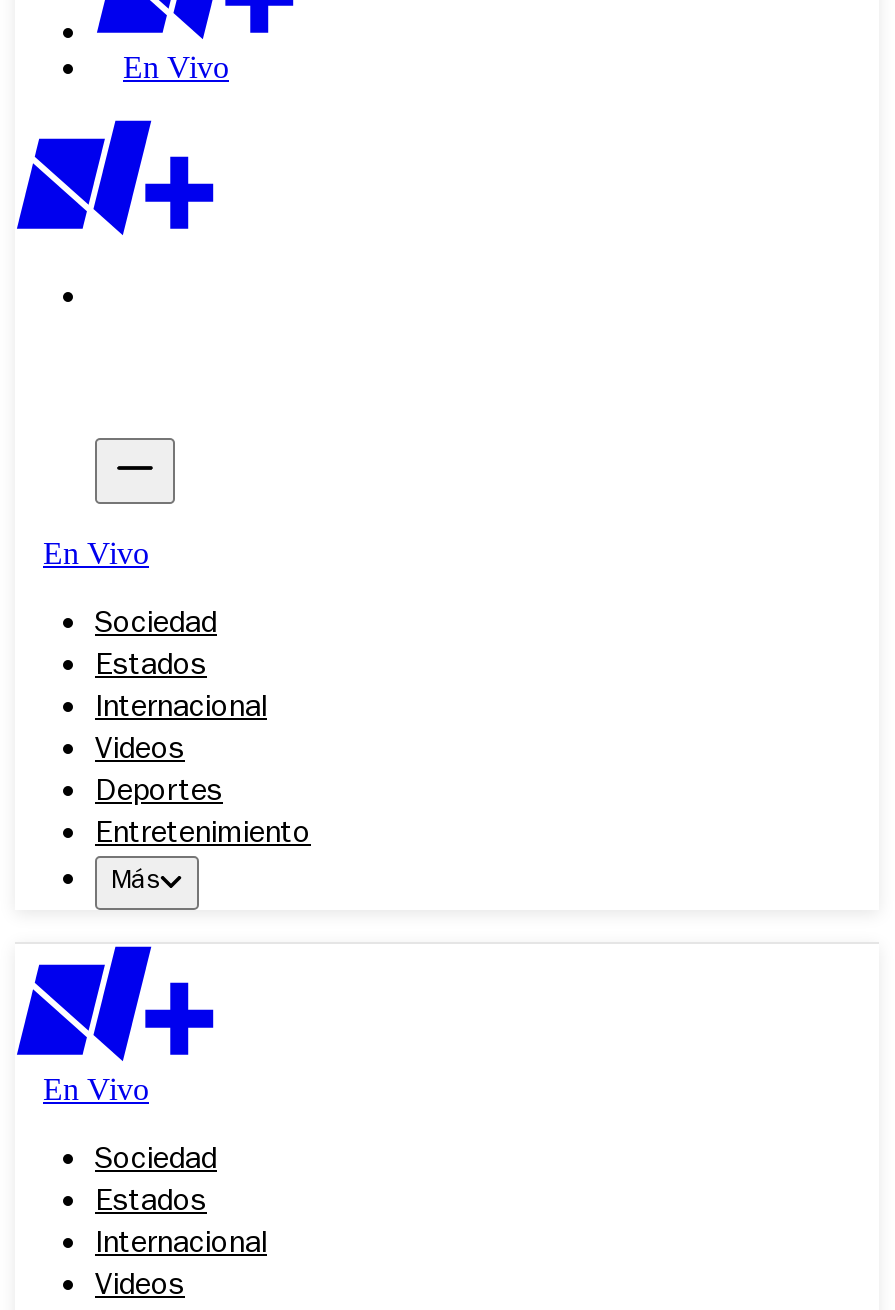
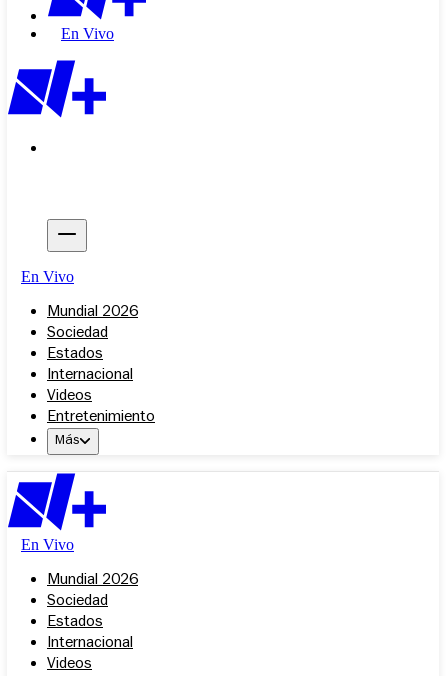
+ Mundial 2026

- Deportes

+ Mundial 2026
